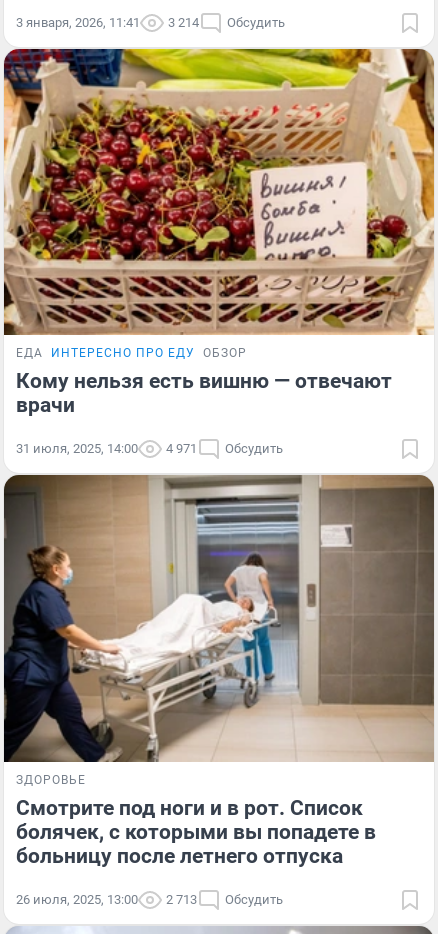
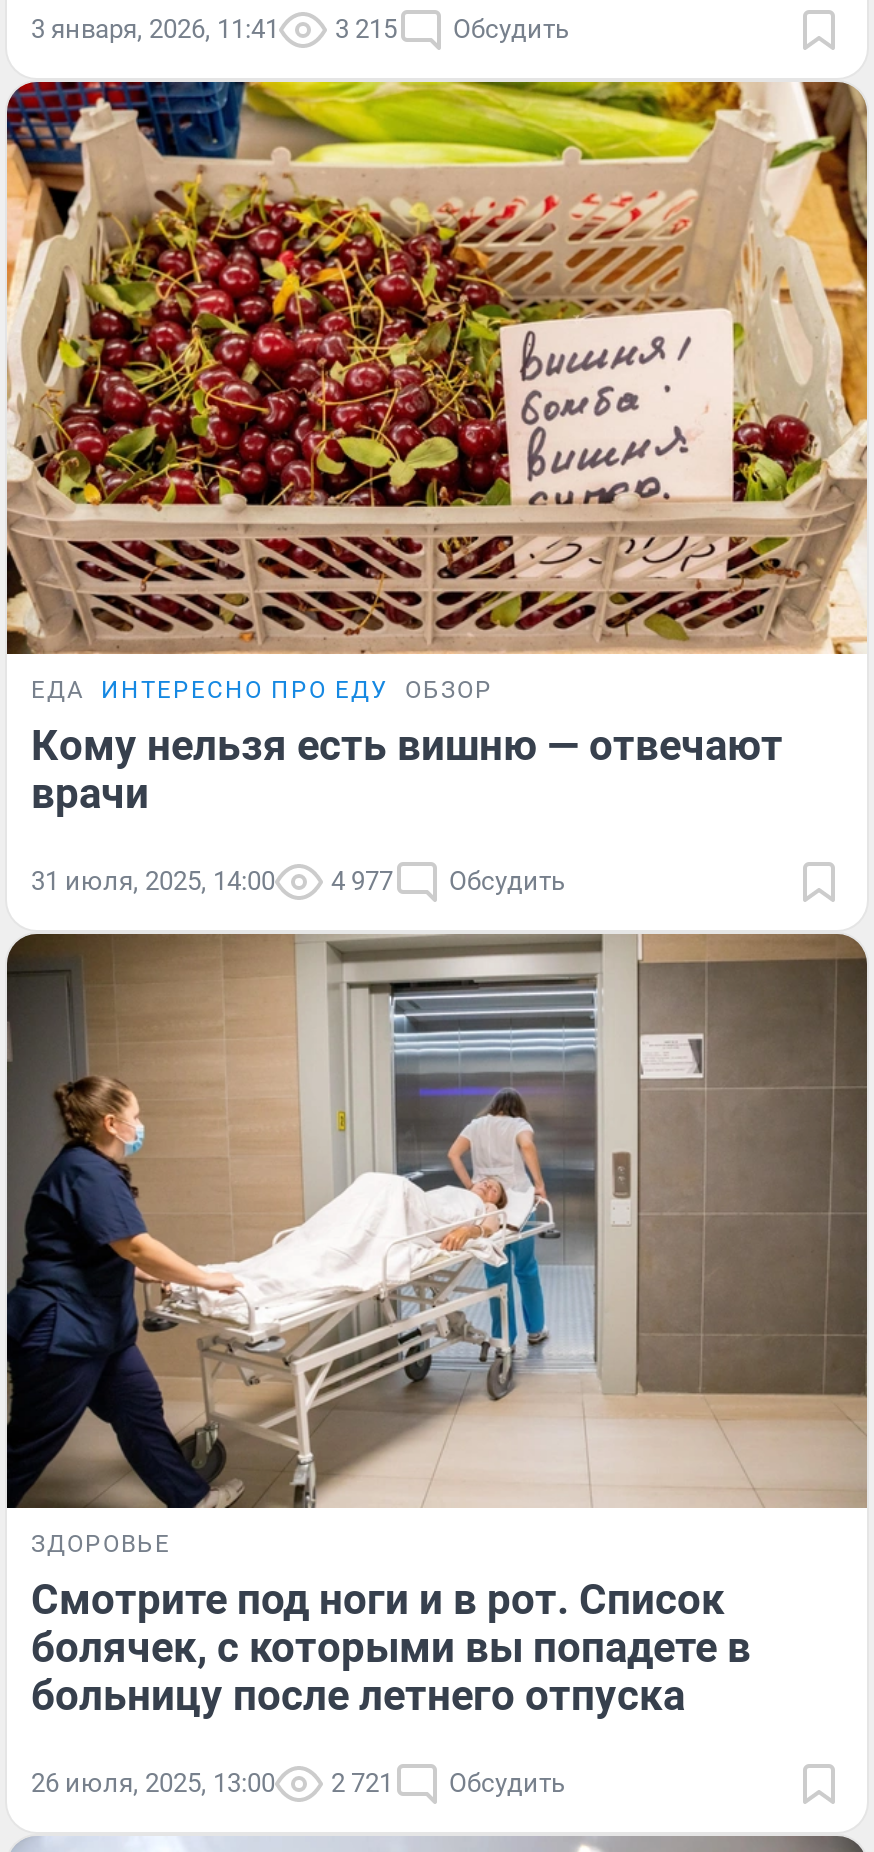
- 3 214
+ 3 215

- 31 июля, 2025, 14:00 4 971 Обсудить
+ 31 июля, 2025, 14:00 4 977 Обсудить

- 26 июля, 2025, 13:00 2 713 Обсудить
+ 26 июля, 2025, 13:00 2 721 Обсудить
